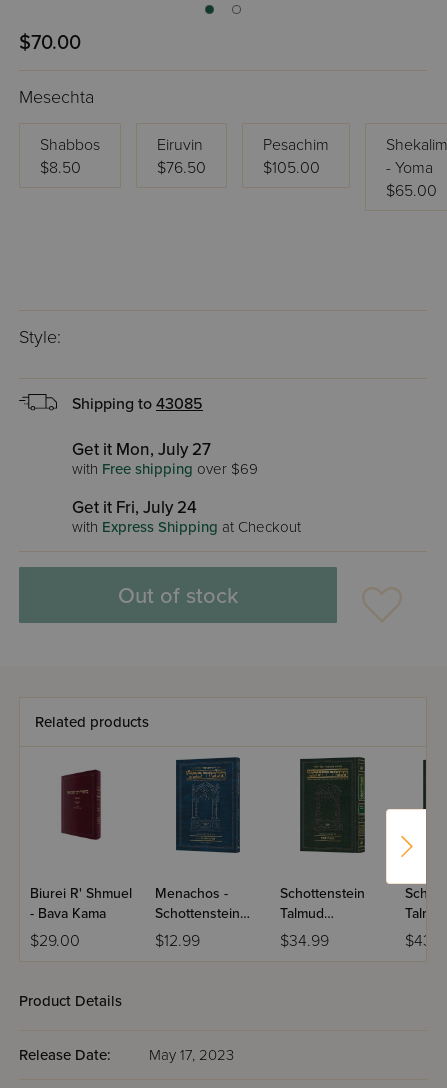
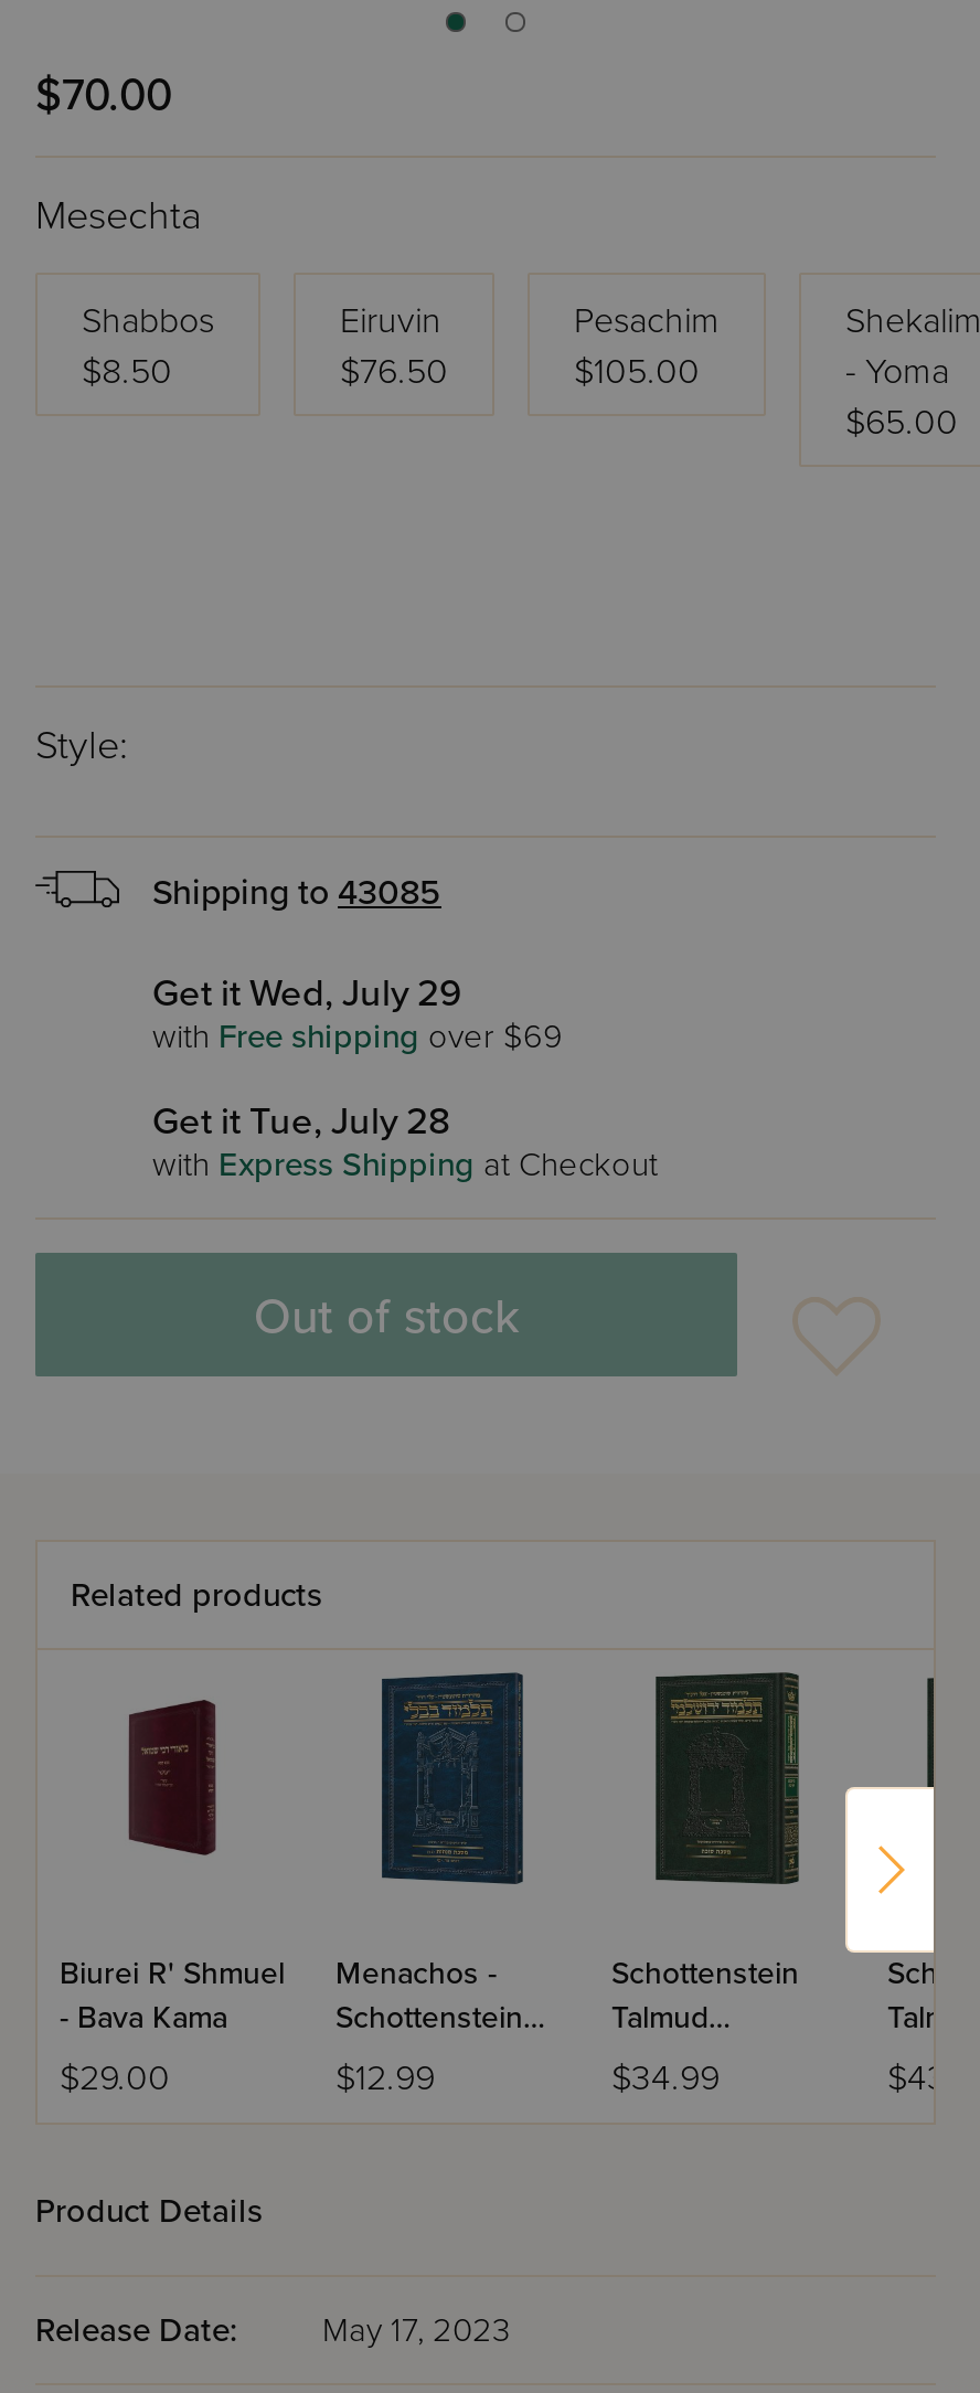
- Get it Mon, July 27
+ Get it Wed, July 29

- Get it Fri, July 24
+ Get it Tue, July 28
